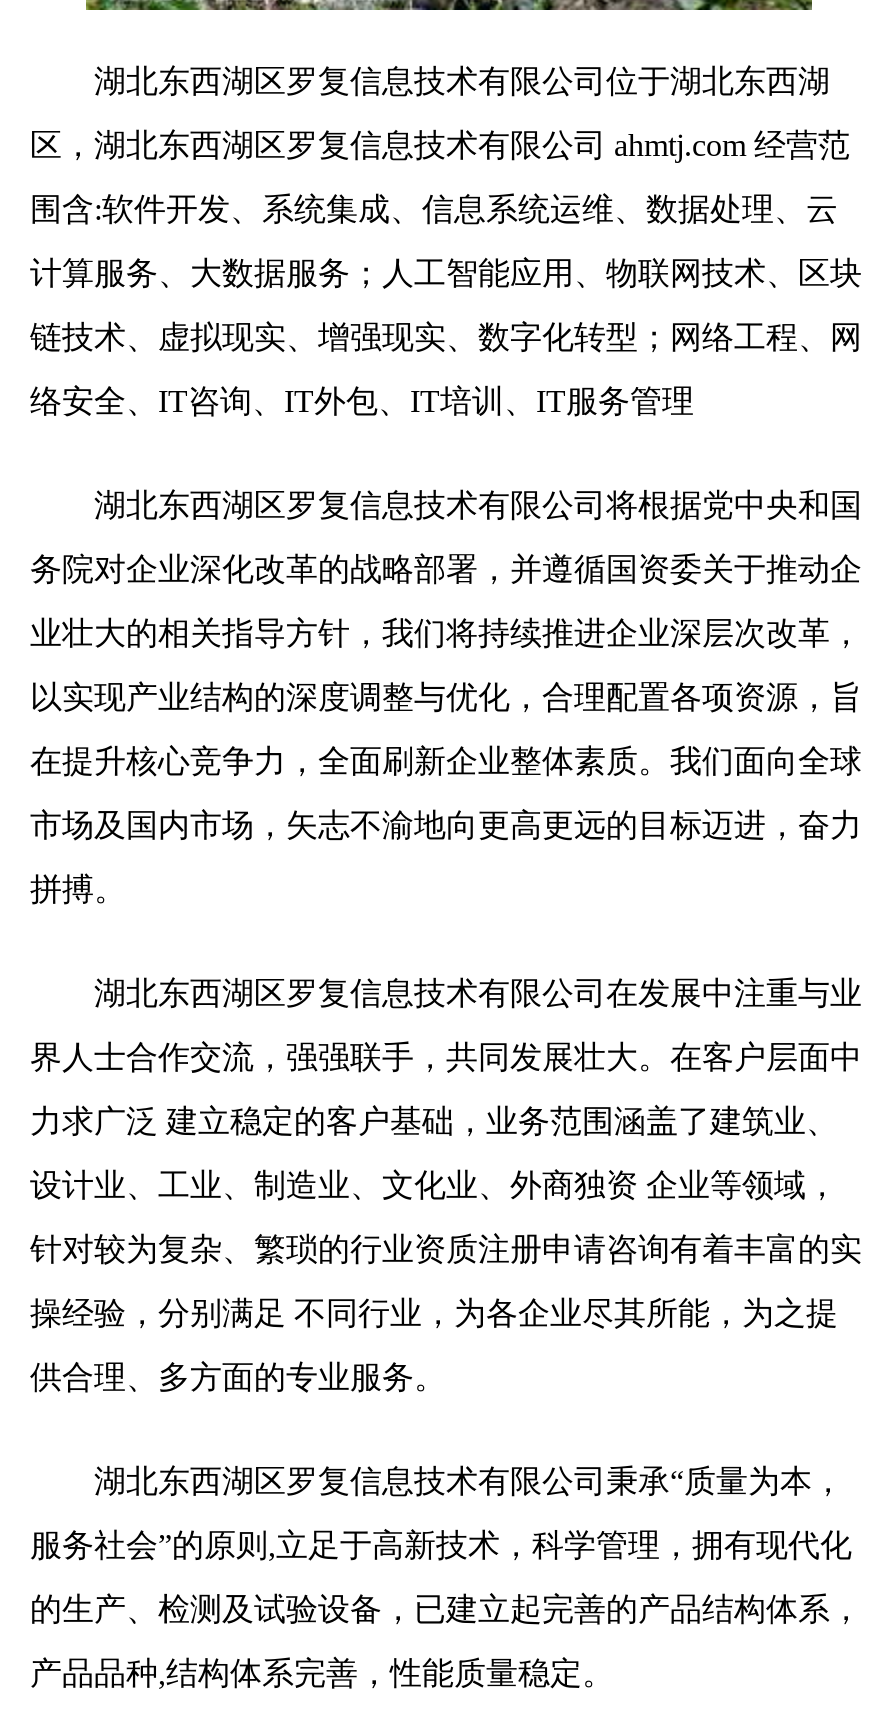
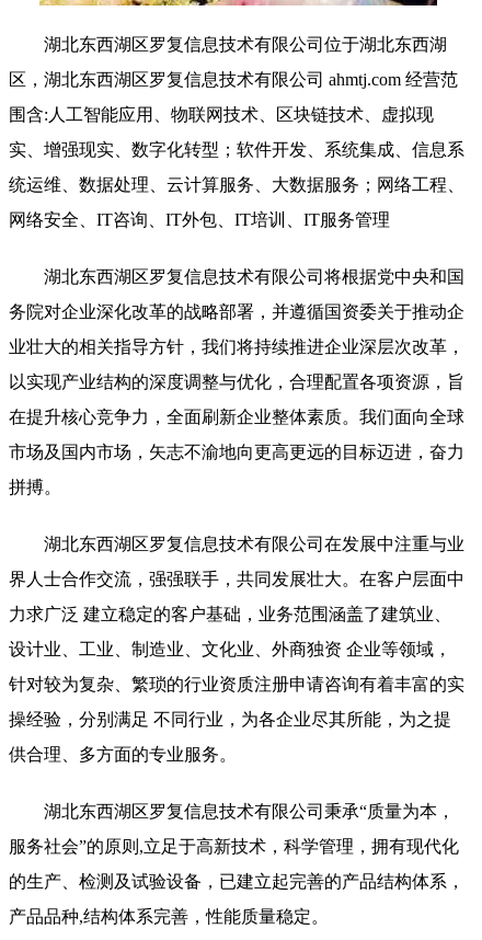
- 围含:软件开发、系统集成、信息系统运维、数据处理、云
+ 围含:人工智能应用、物联网技术、区块链技术、虚拟现

- 计算服务、大数据服务；人工智能应用、物联网技术、区块
+ 实、增强现实、数字化转型；软件开发、系统集成、信息系

- 链技术、虚拟现实、增强现实、数字化转型；网络工程、网
+ 统运维、数据处理、云计算服务、大数据服务；网络工程、

- 络安全、IT咨询、IT外包、IT培训、IT服务管理
+ 网络安全、IT咨询、IT外包、IT培训、IT服务管理
